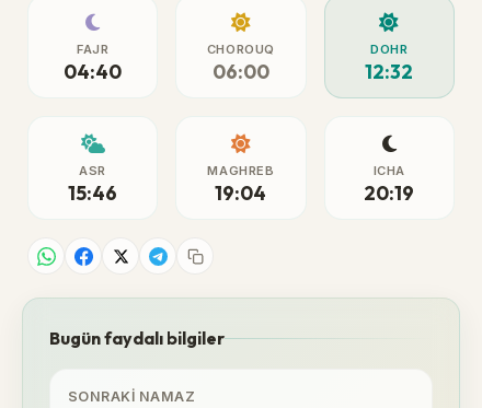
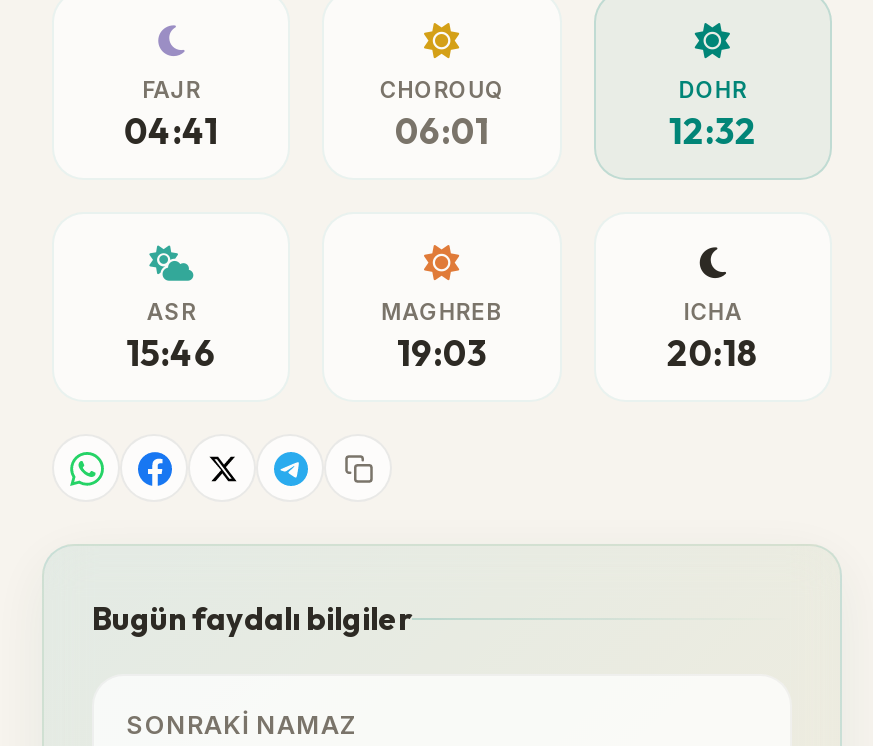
- 04:40
+ 04:41

- 06:00
+ 06:01

- 19:04
+ 19:03

- 20:19
+ 20:18
